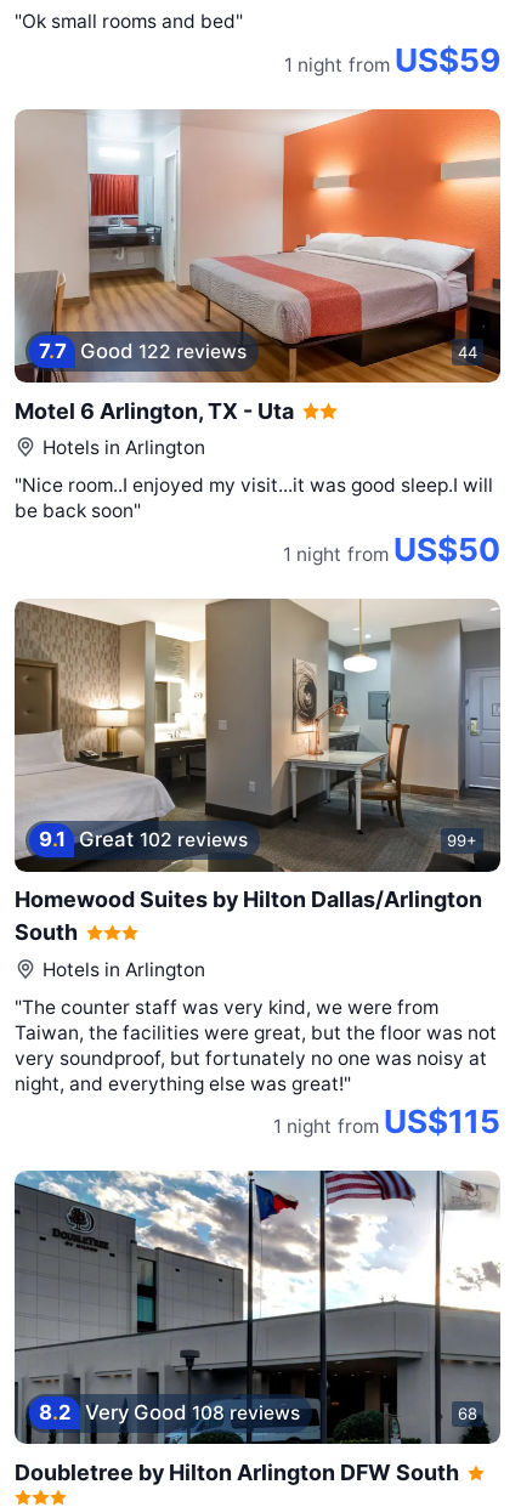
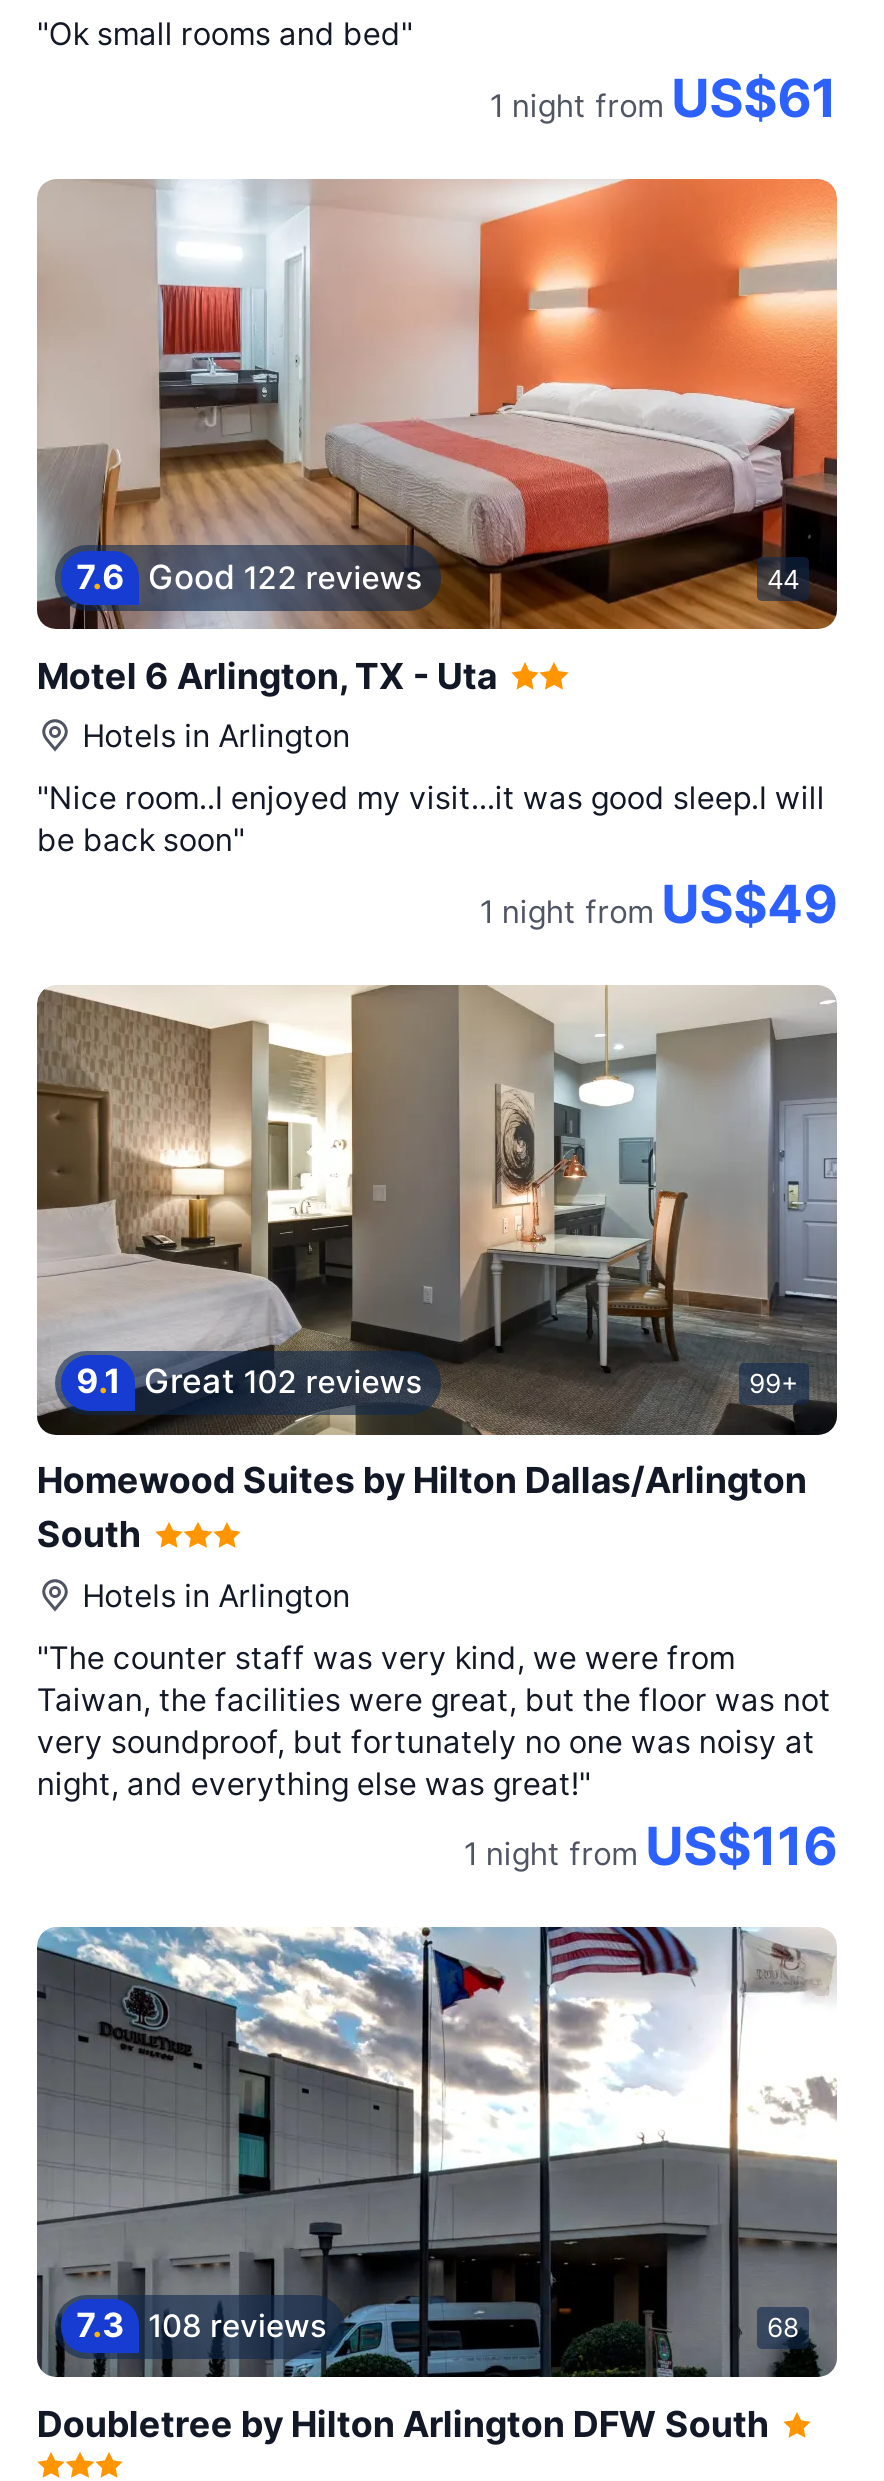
- 1 night from US$59
+ 1 night from US$61

- 7.7 Good 122 reviews
+ 7.6 Good 122 reviews

- 1 night from US$50
+ 1 night from US$49

- 1 night from US$115
+ 1 night from US$116

- 8.2 Very Good 108 reviews
+ 7.3
+ 108 reviews
